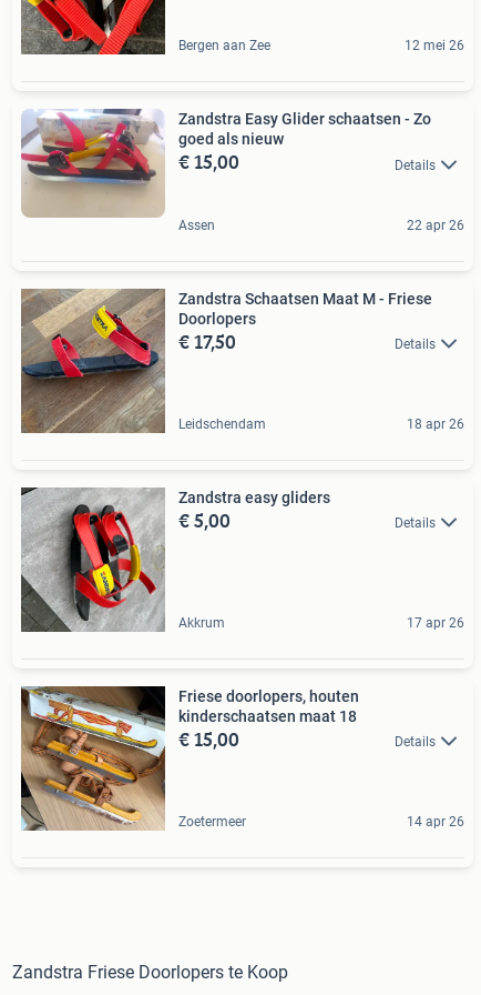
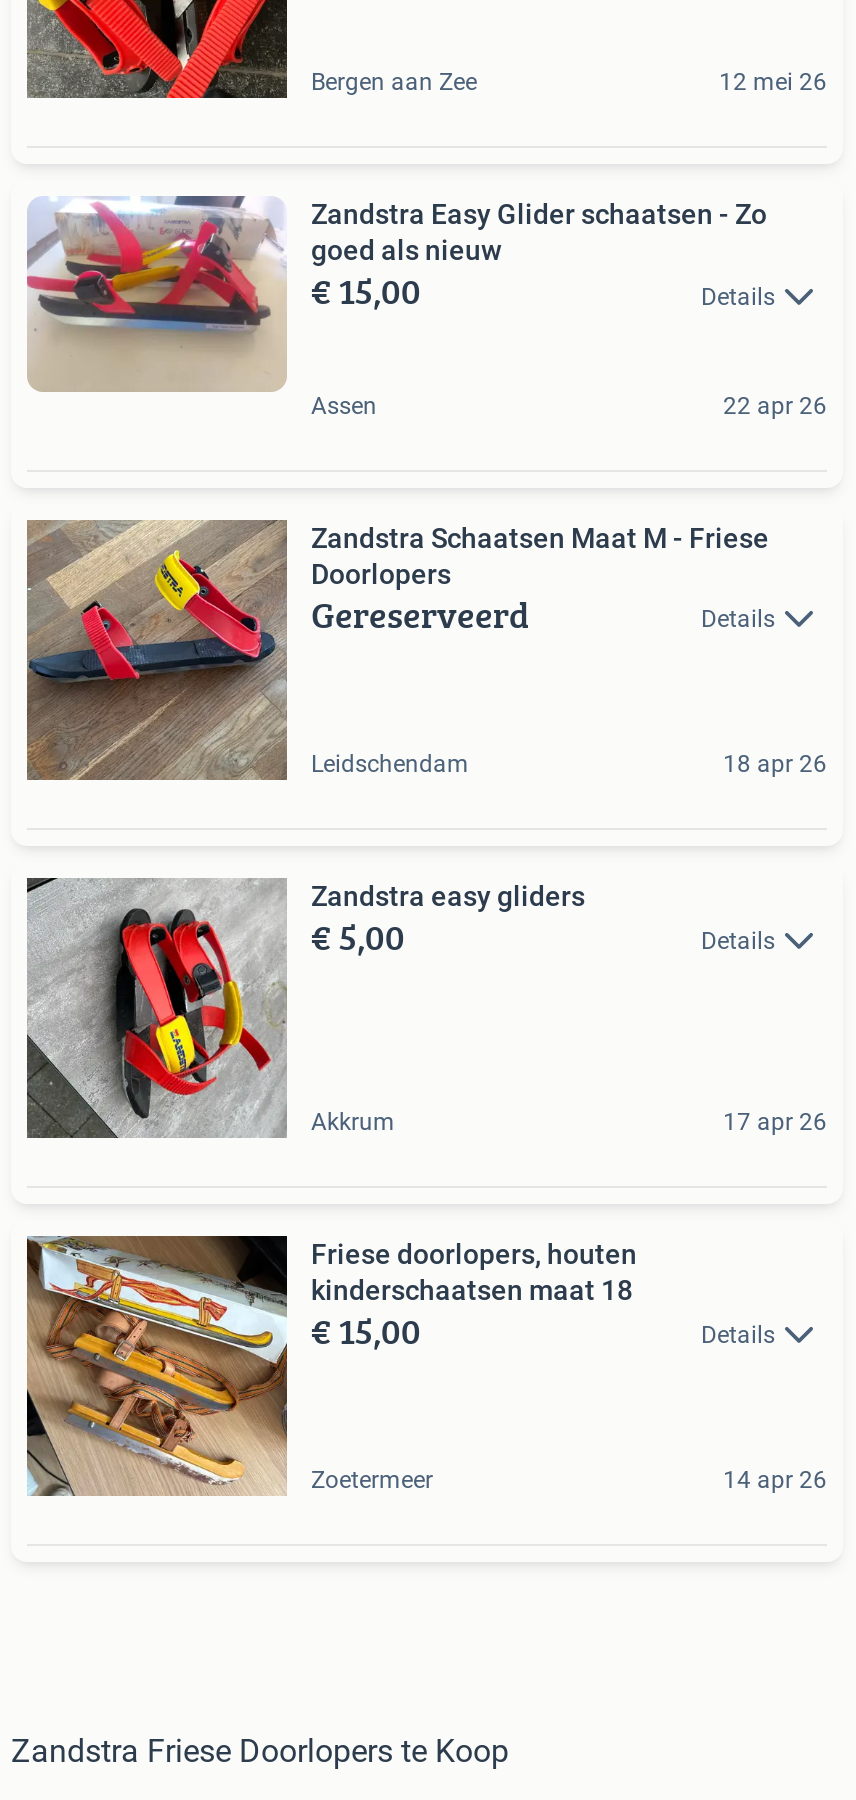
- € 17,50
+ Gereserveerd
